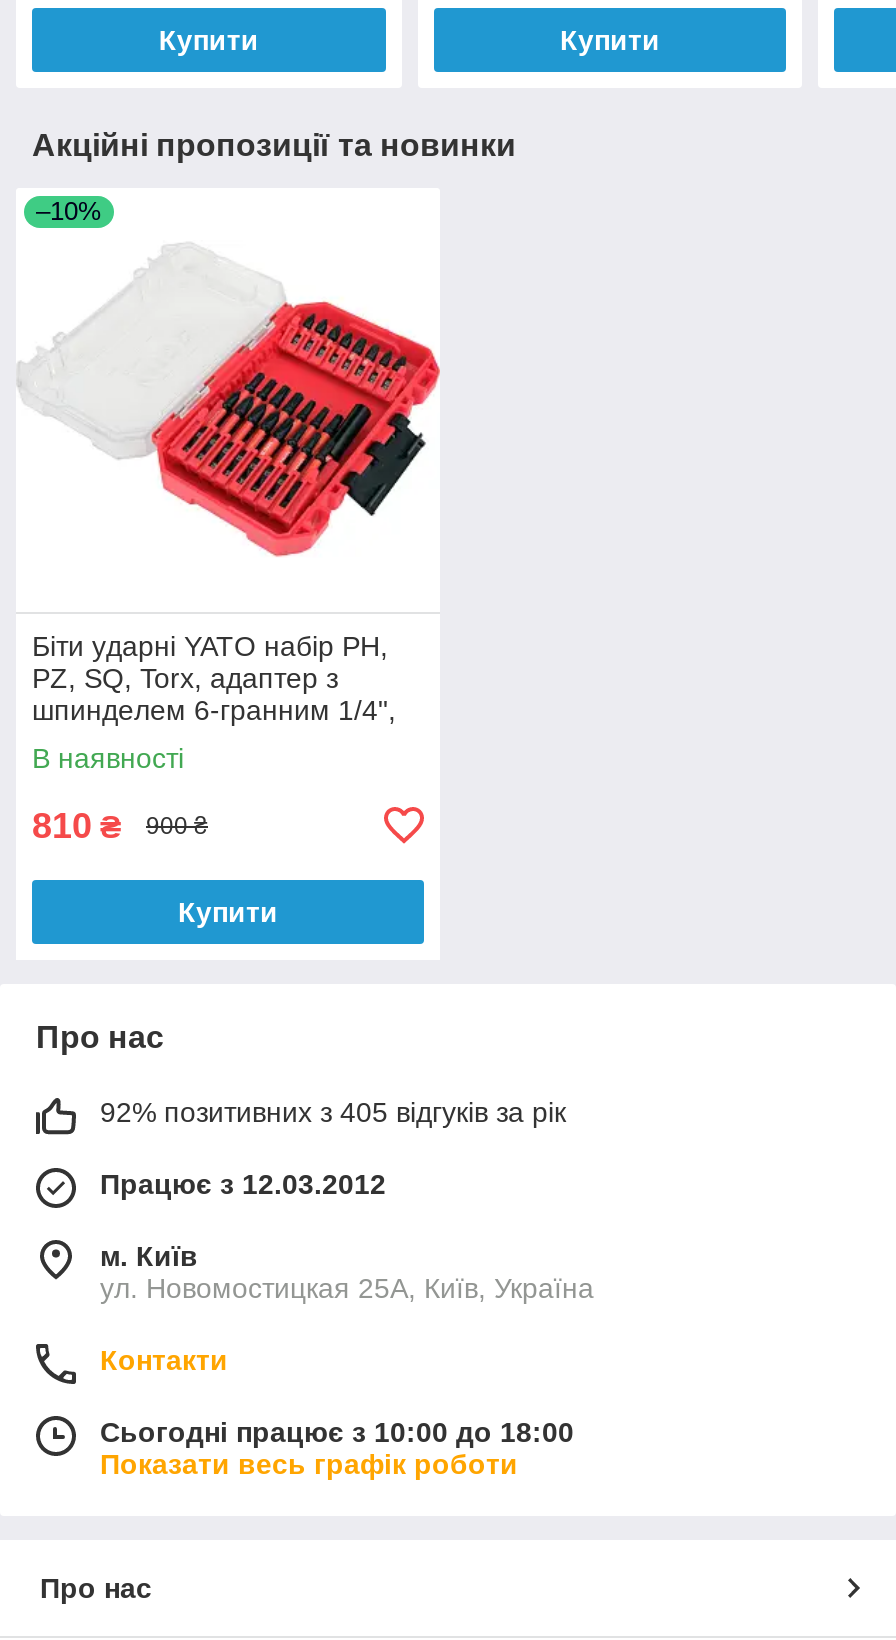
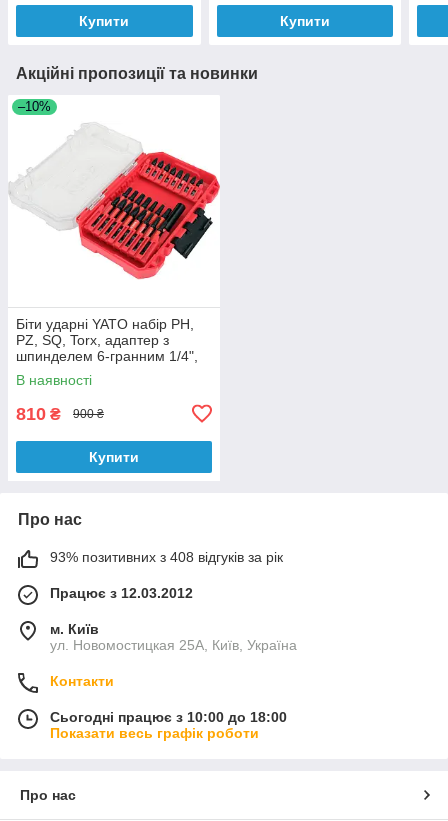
- 92% позитивних з 405 відгуків за рік
+ 93% позитивних з 408 відгуків за рік
